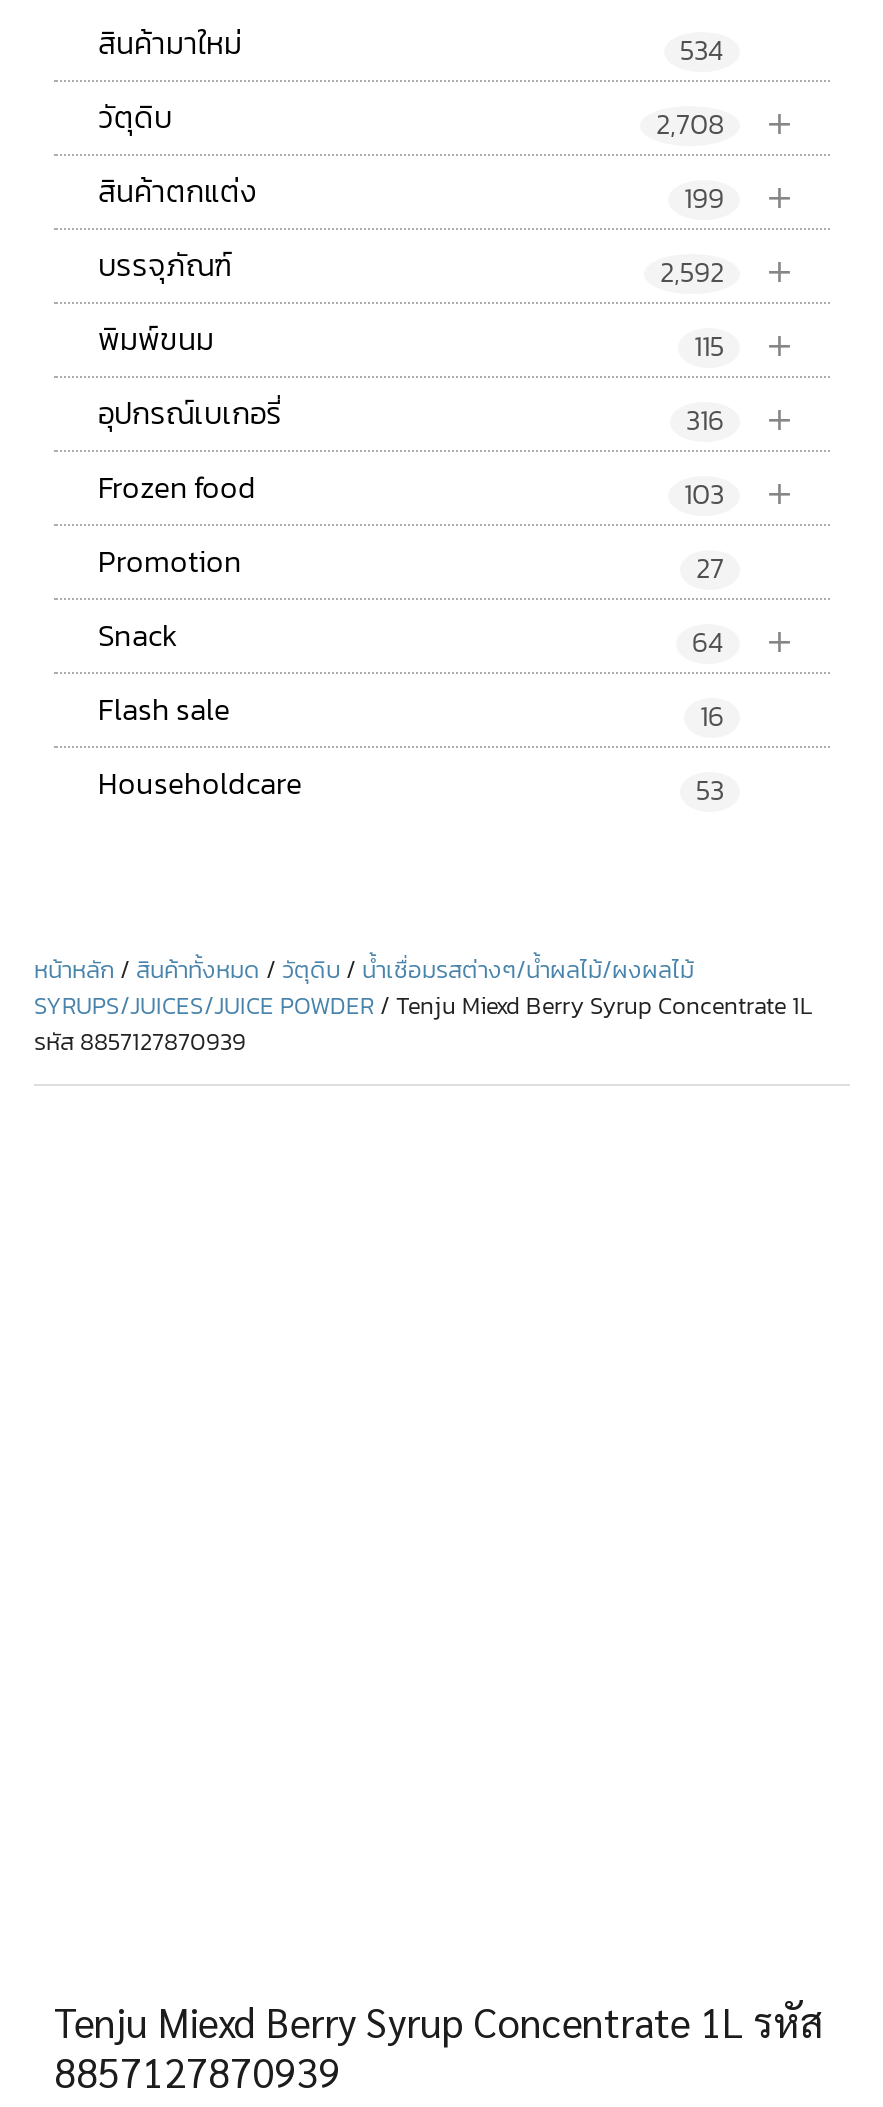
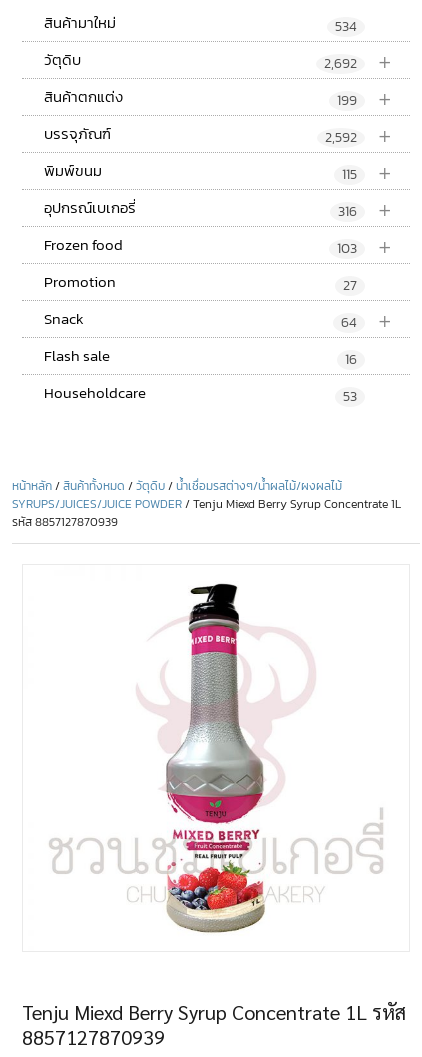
- 2,708
+ 2,692

+ [image]
